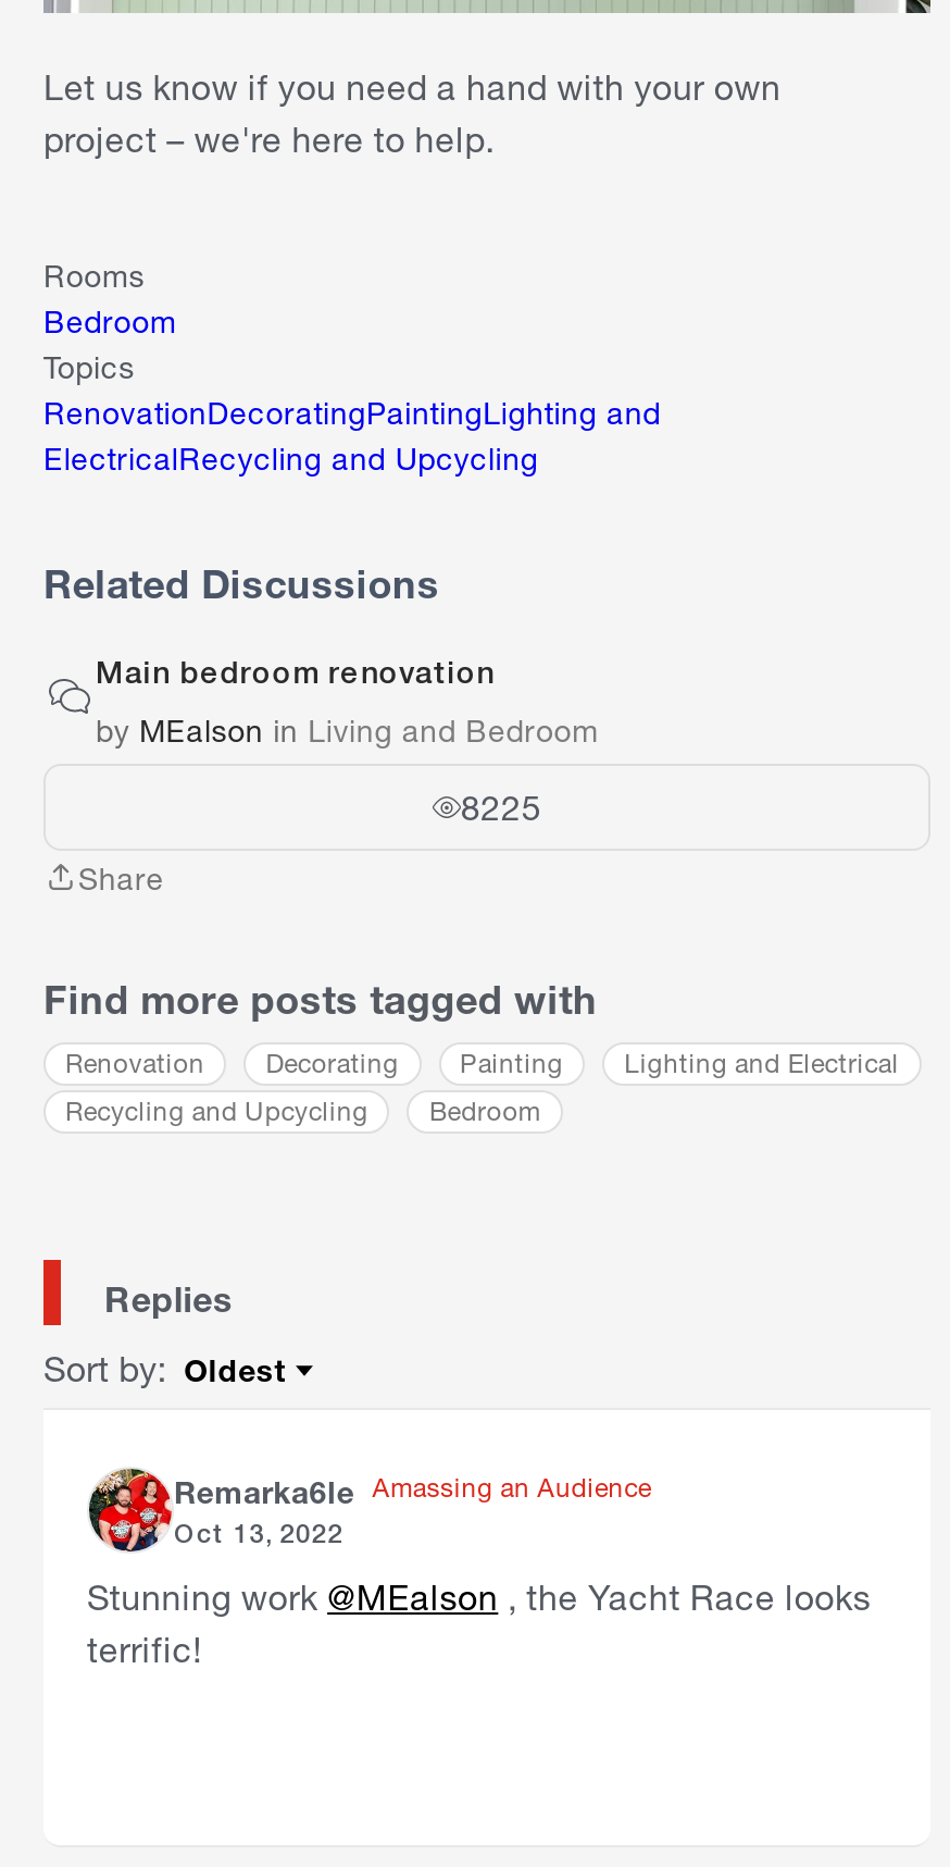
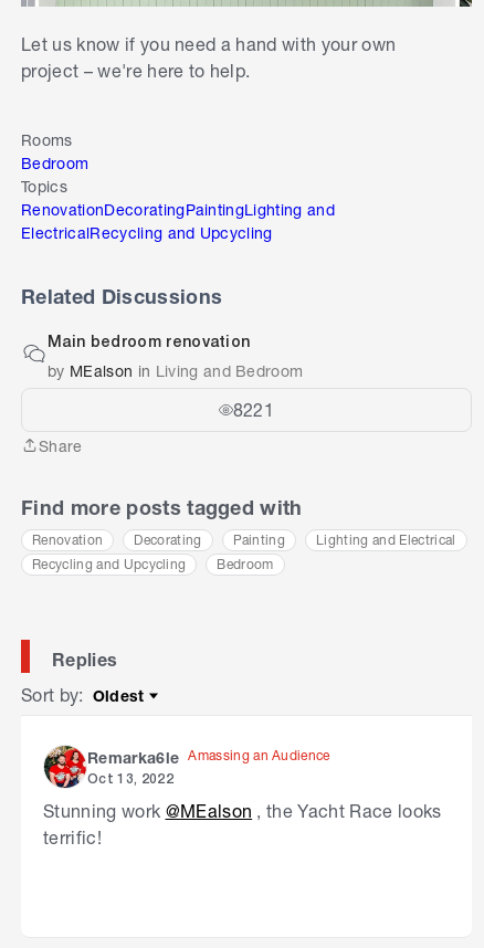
- 8225
+ 8221
